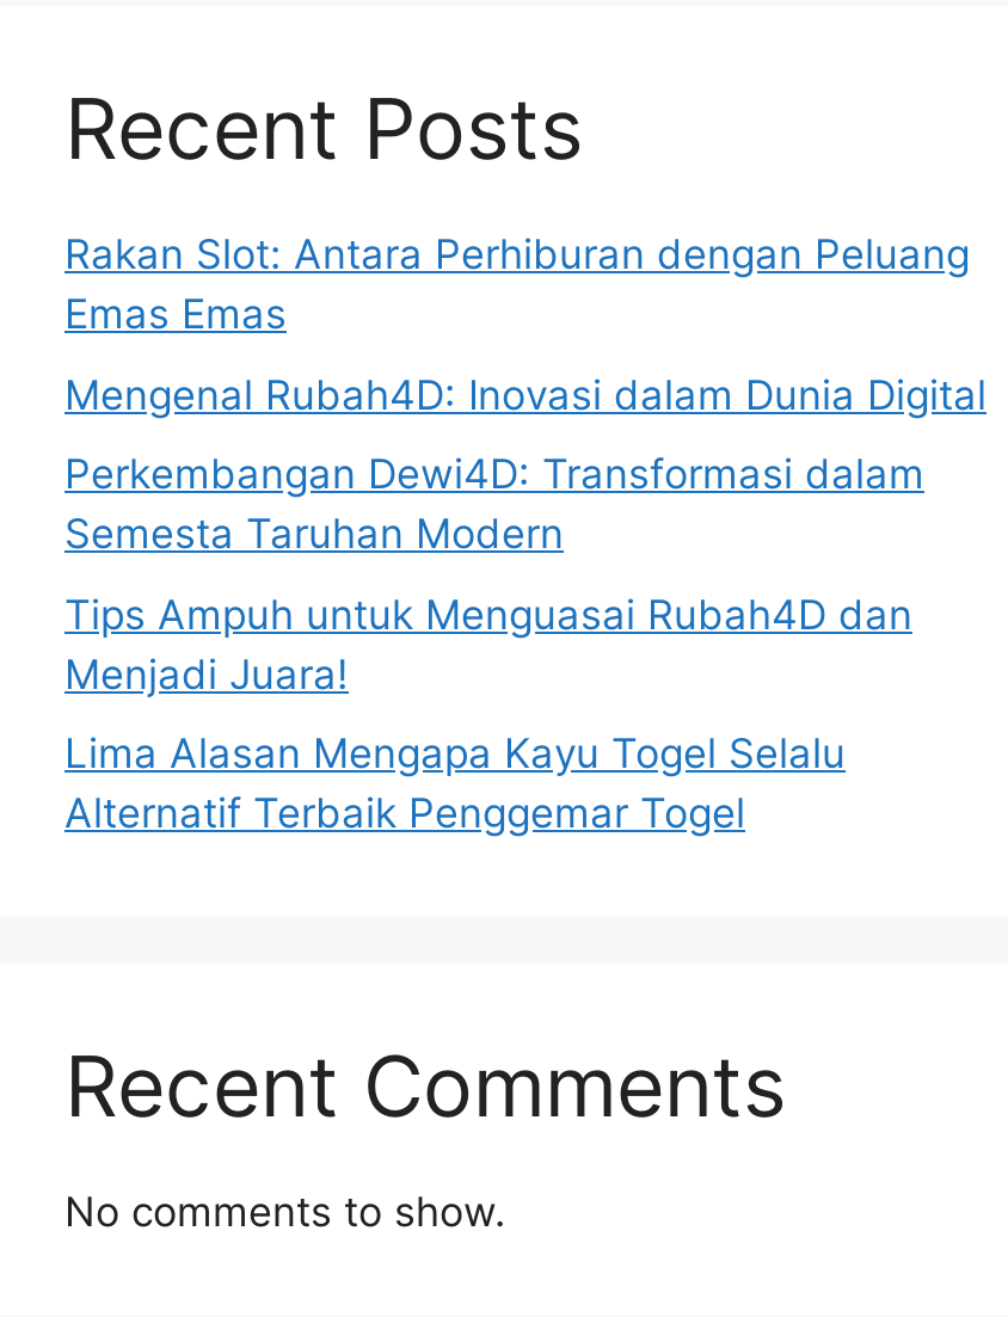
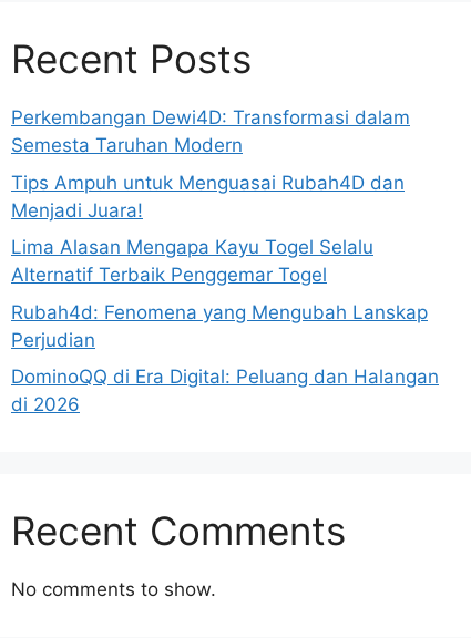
- Rakan Slot: Antara Perhiburan dengan Peluang
- Emas Emas
- Mengenal Rubah4D: Inovasi dalam Dunia Digital

moved up: Perkembangan Dewi4D: Transformasi dalam | Semesta Taruhan Modern | Tips Ampuh untuk Menguasai Rubah4D dan | Menjadi Juara! | Lima Alasan Mengapa Kayu Togel Selalu | Alternatif Terbaik Penggemar Togel

+ Rubah4d: Fenomena yang Mengubah Lanskap
+ Perjudian
+ DominoQQ di Era Digital: Peluang dan Halangan
+ di 2026
